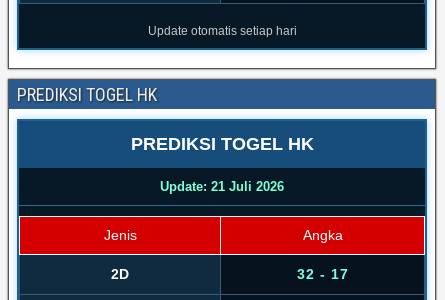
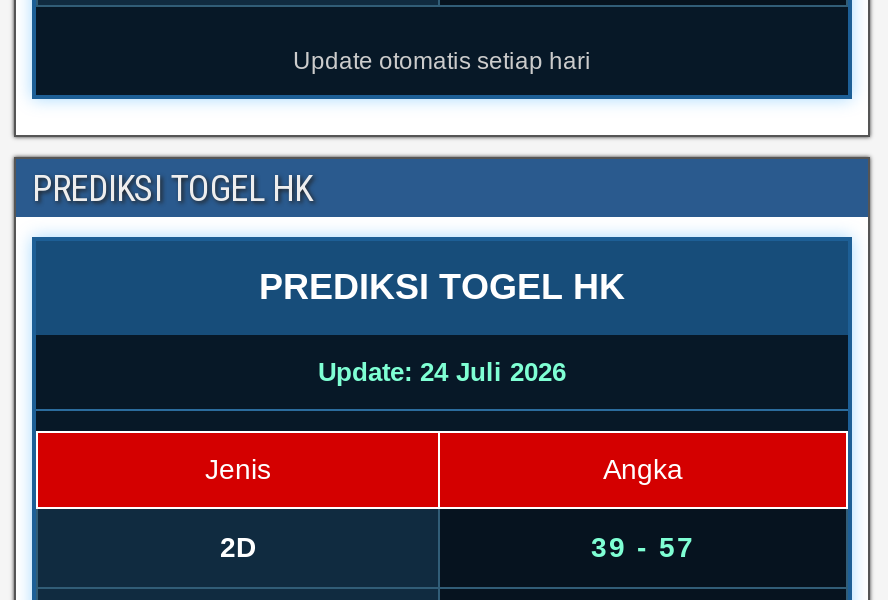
- Update: 21 Juli 2026
+ Update: 24 Juli 2026

- 32 - 17
+ 39 - 57
